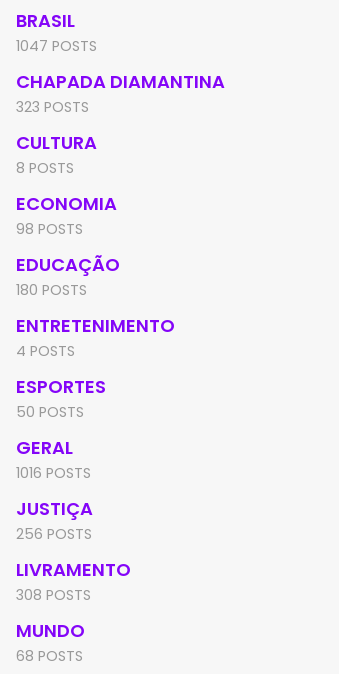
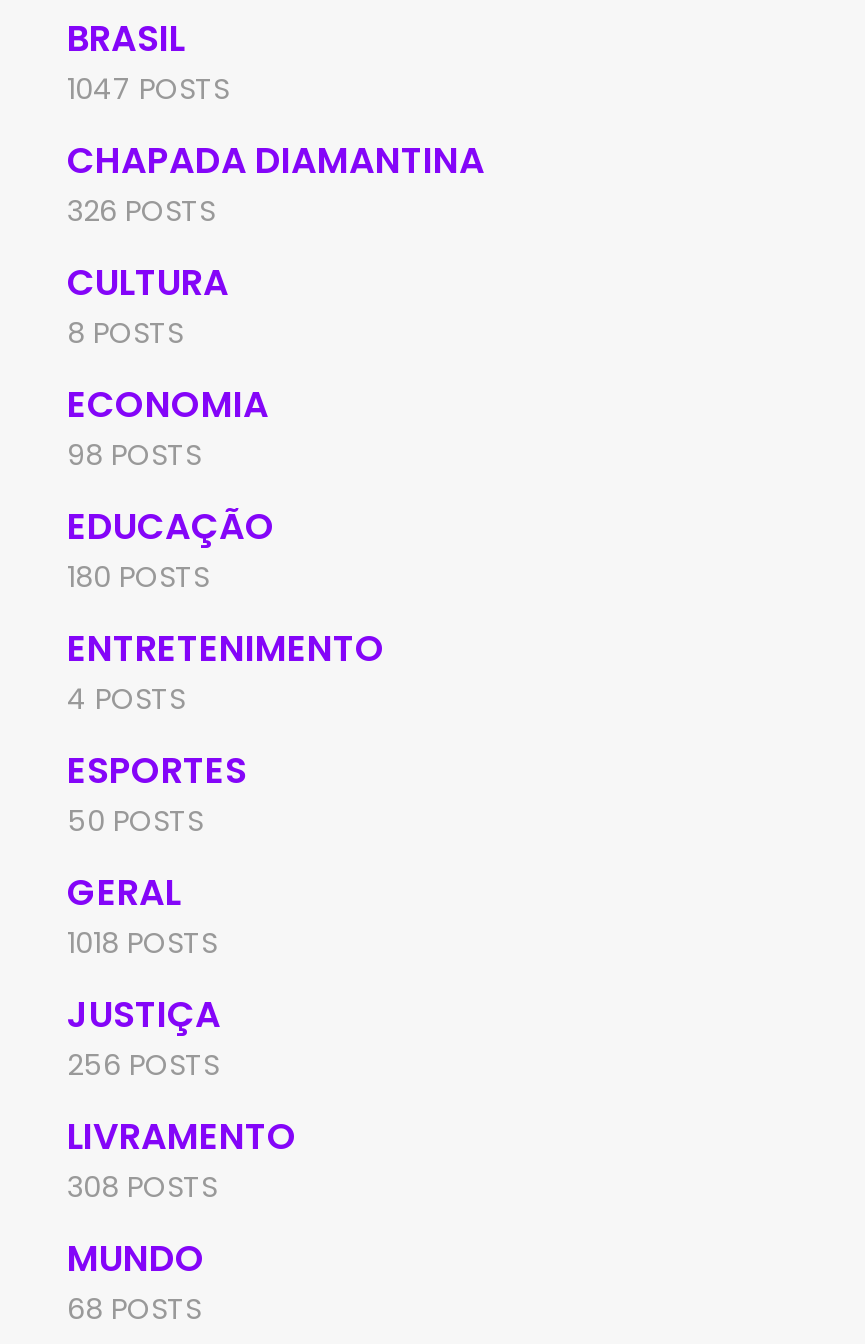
- 323 POSTS
+ 326 POSTS

- 1016 POSTS
+ 1018 POSTS
